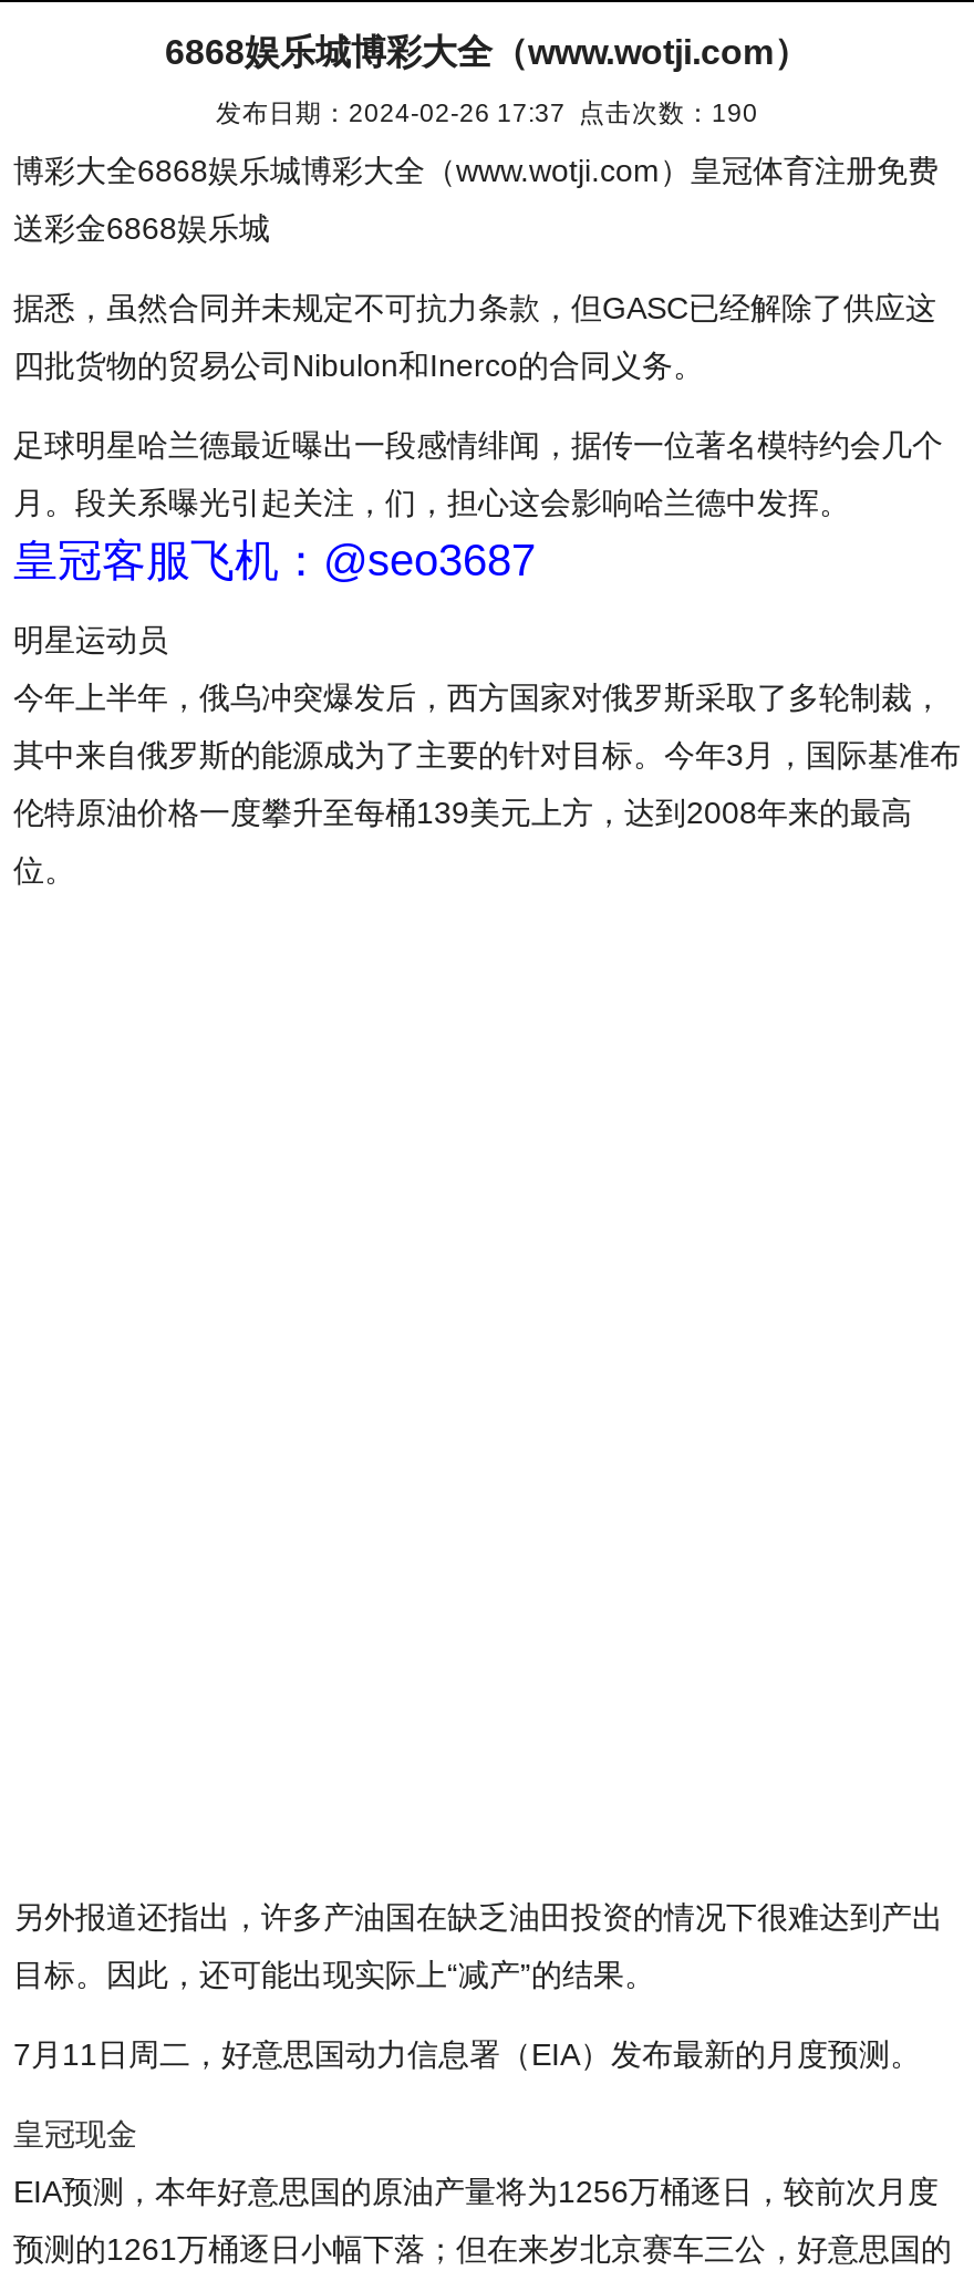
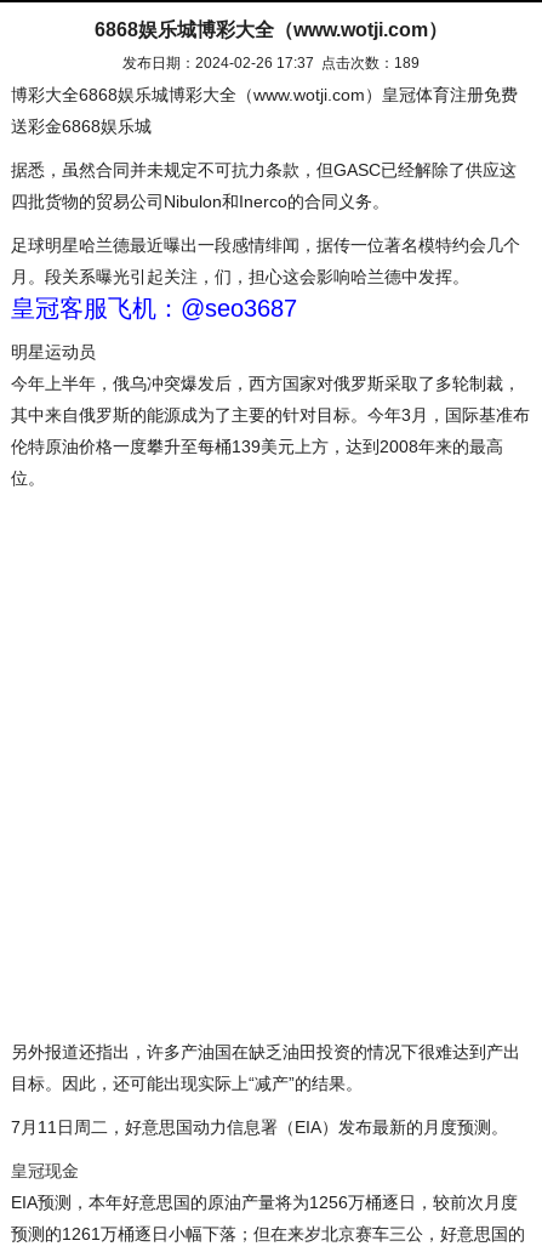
- 发布日期：2024-02-26 17:37 点击次数：190
+ 发布日期：2024-02-26 17:37 点击次数：189
